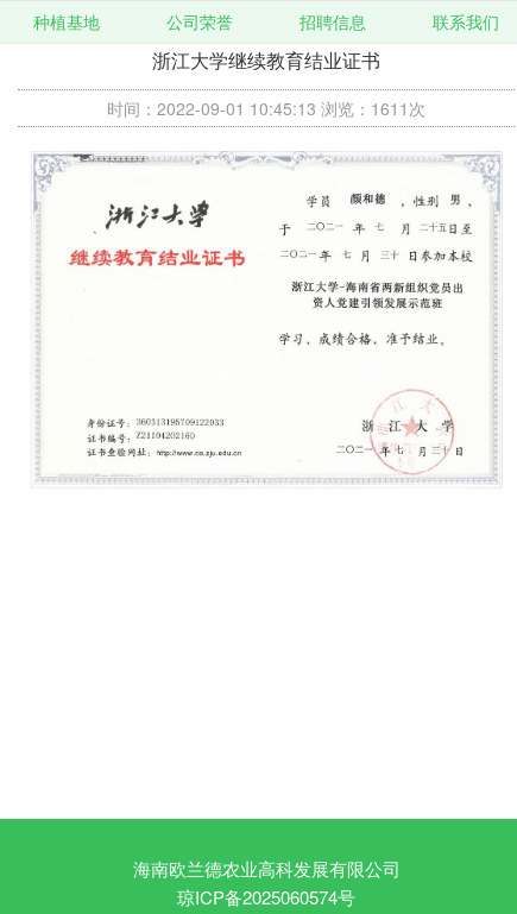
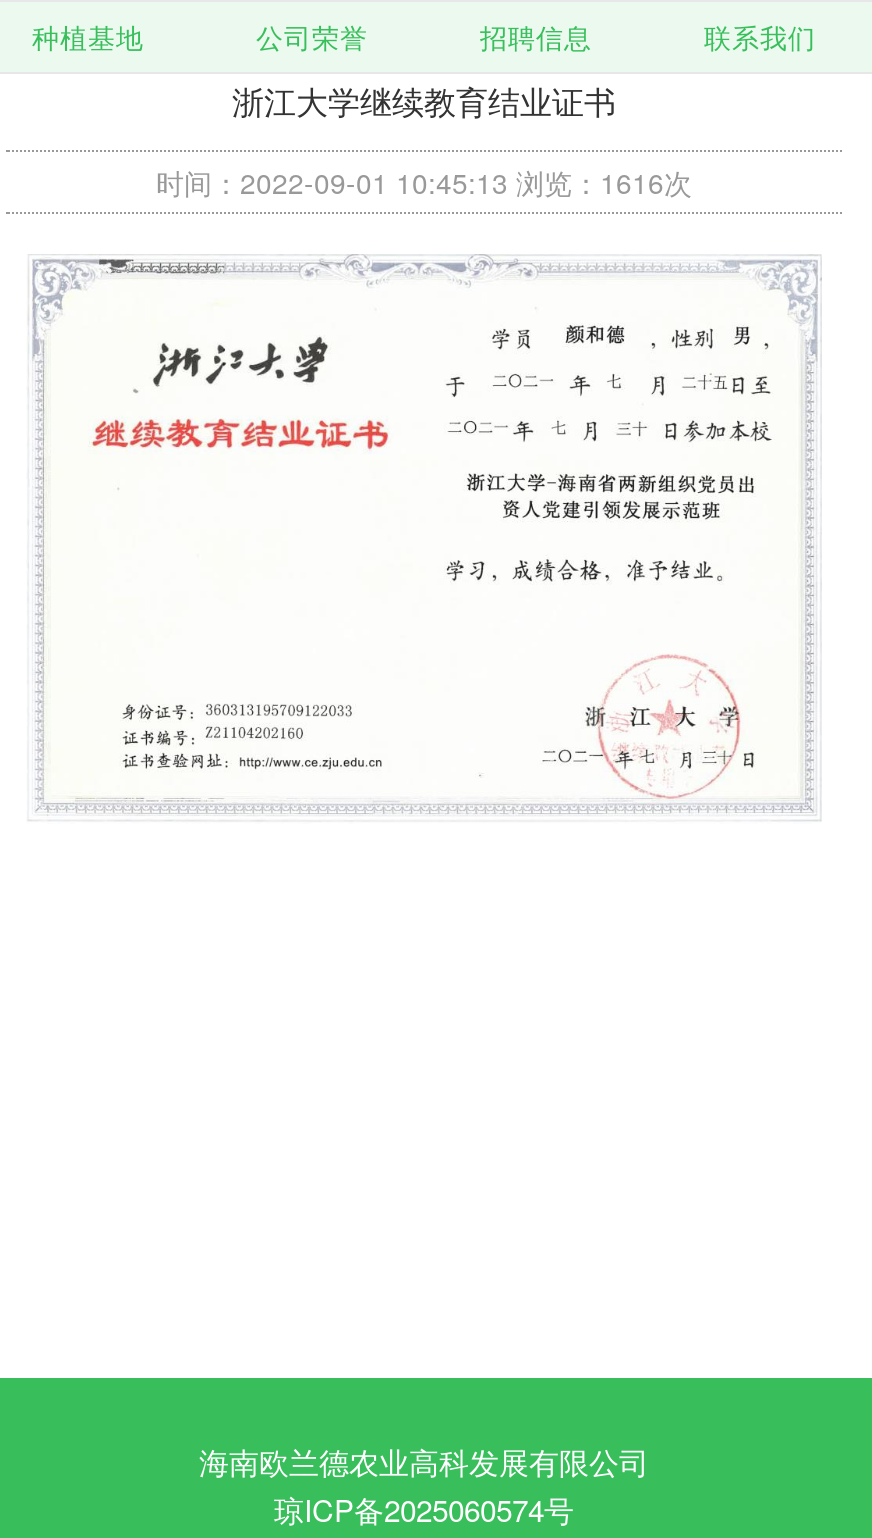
- 时间：2022-09-01 10:45:13 浏览：1611次
+ 时间：2022-09-01 10:45:13 浏览：1616次
